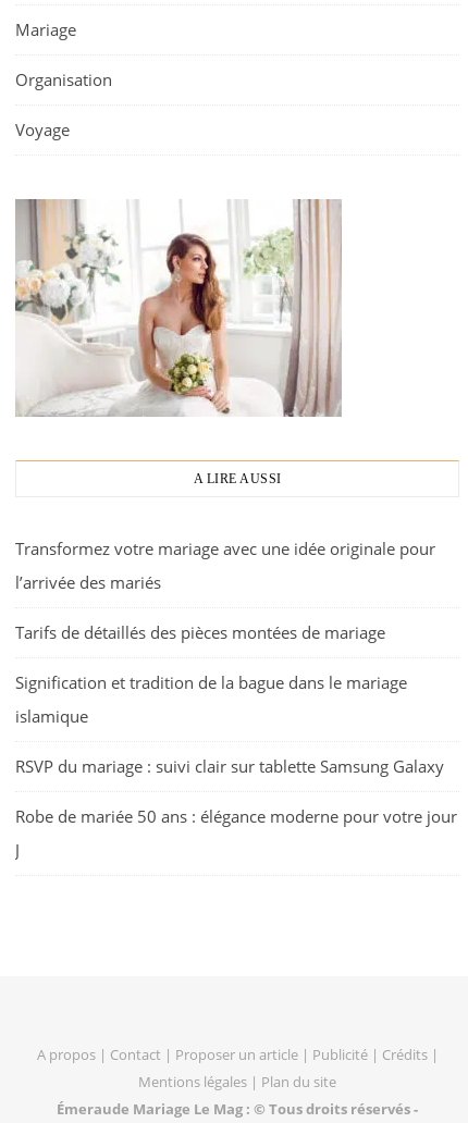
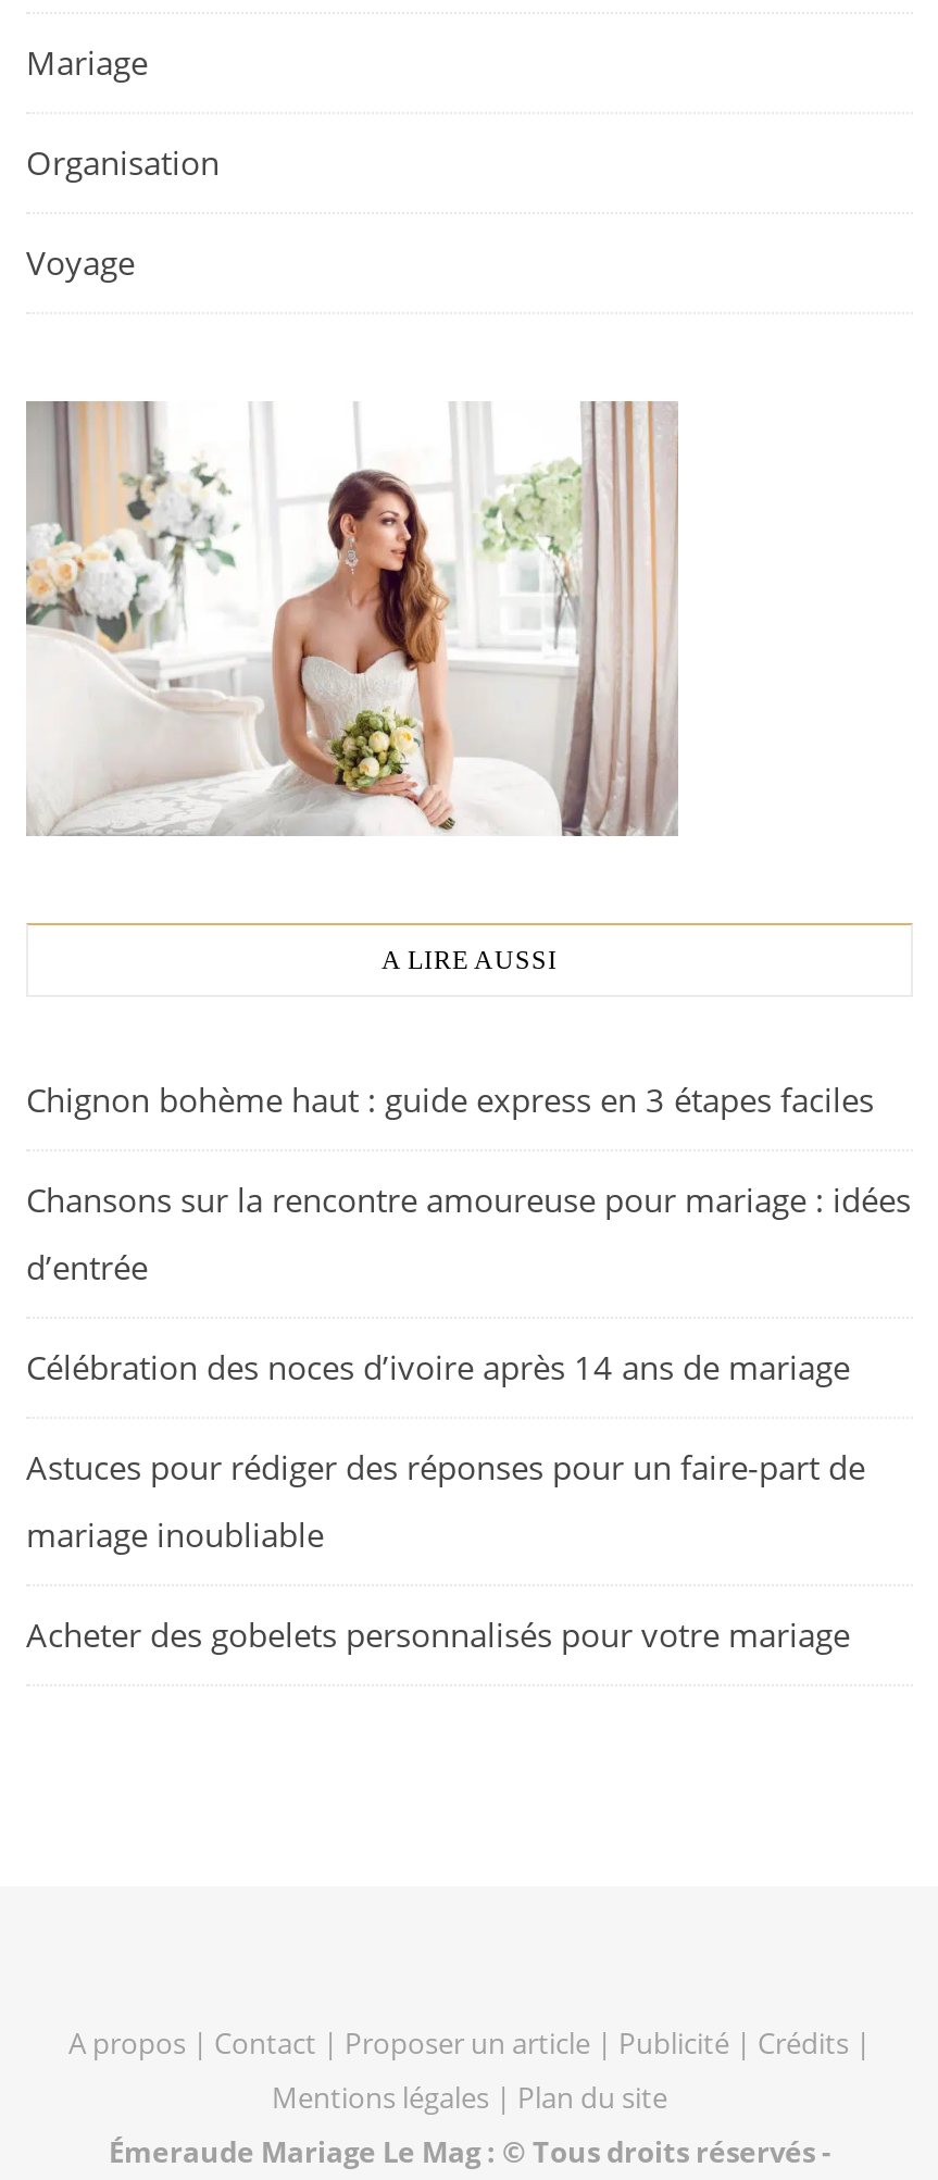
- Transformez votre mariage avec une idée originale pour
- l’arrivée des mariés
- Tarifs de détaillés des pièces montées de mariage
- Signification et tradition de la bague dans le mariage
- islamique
- RSVP du mariage : suivi clair sur tablette Samsung Galaxy
- Robe de mariée 50 ans : élégance moderne pour votre jour
- J
+ Chignon bohème haut : guide express en 3 étapes faciles
+ Chansons sur la rencontre amoureuse pour mariage : idées
+ d’entrée
+ Célébration des noces d’ivoire après 14 ans de mariage
+ Astuces pour rédiger des réponses pour un faire-part de
+ mariage inoubliable
+ Acheter des gobelets personnalisés pour votre mariage
